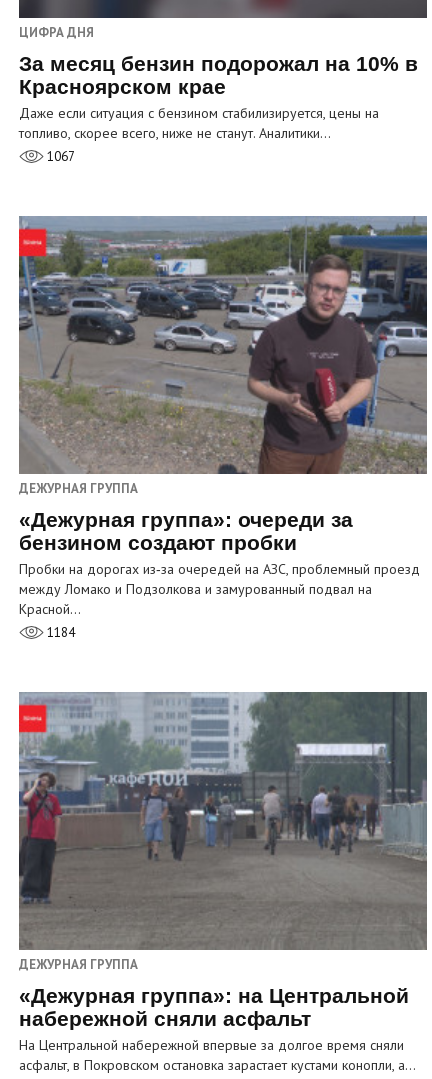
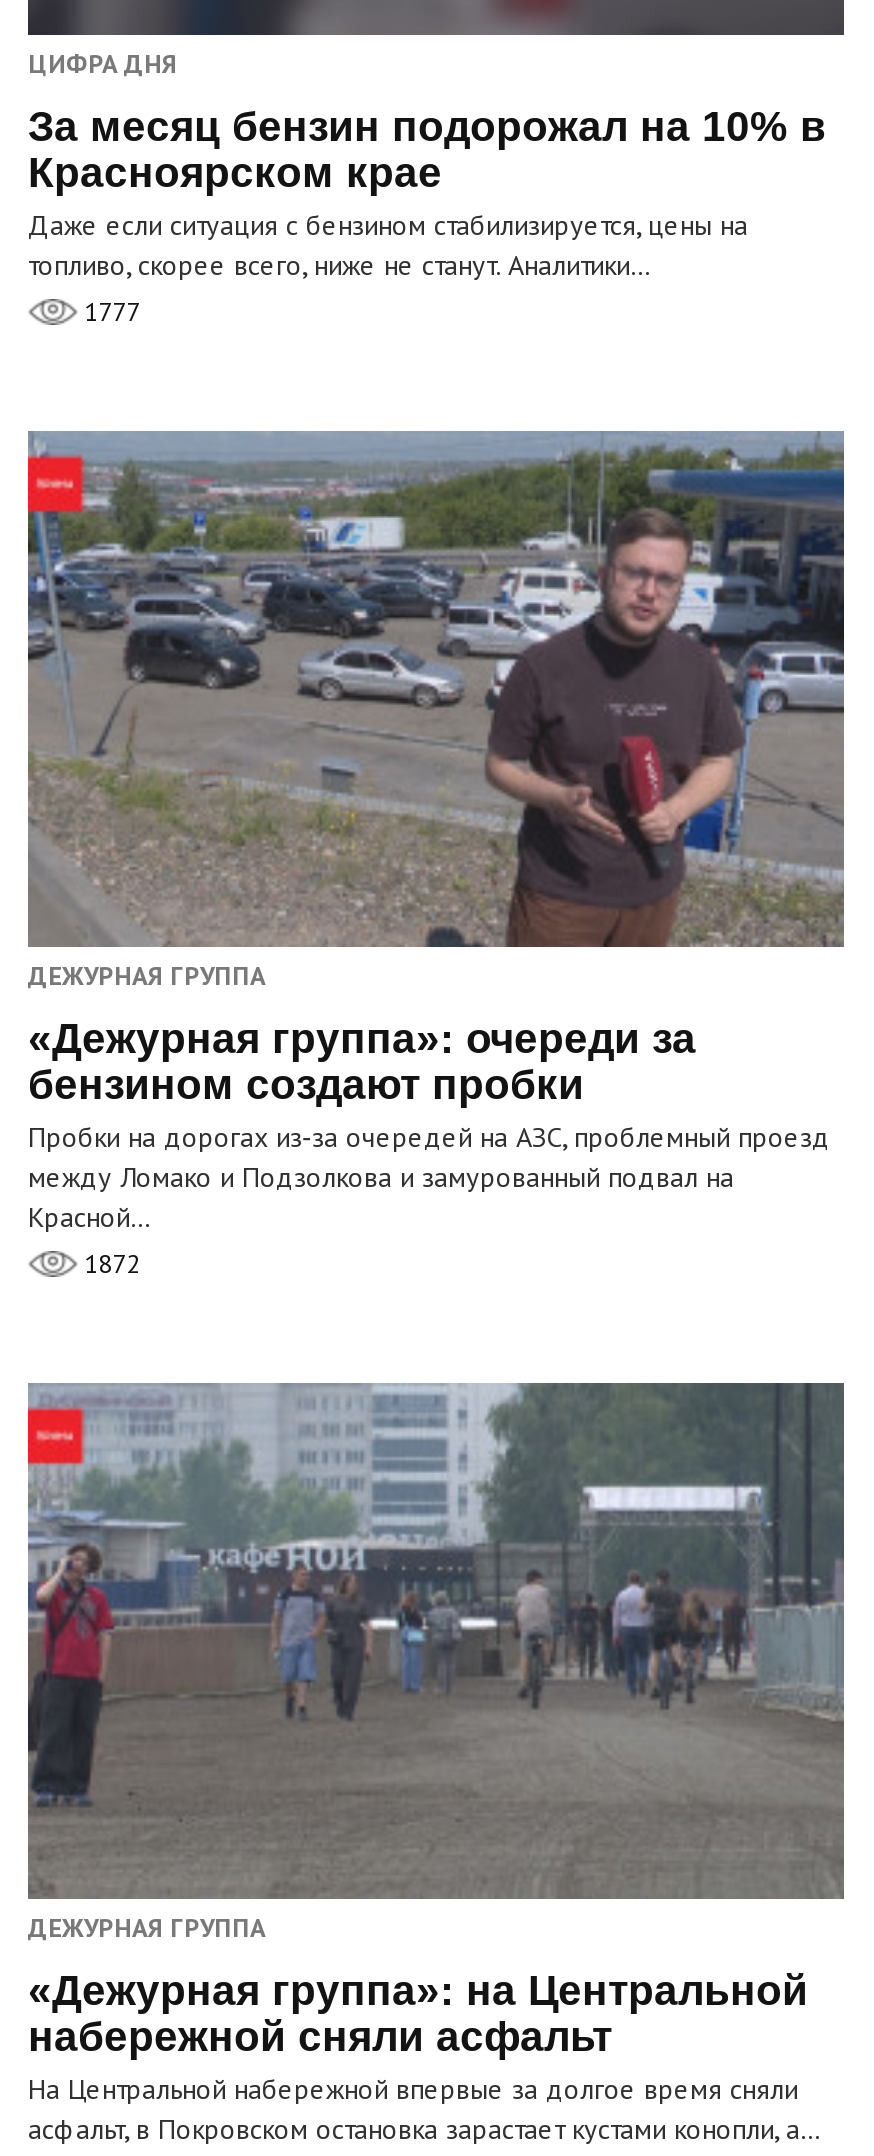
- 1067
+ 1777

- 1184
+ 1872
